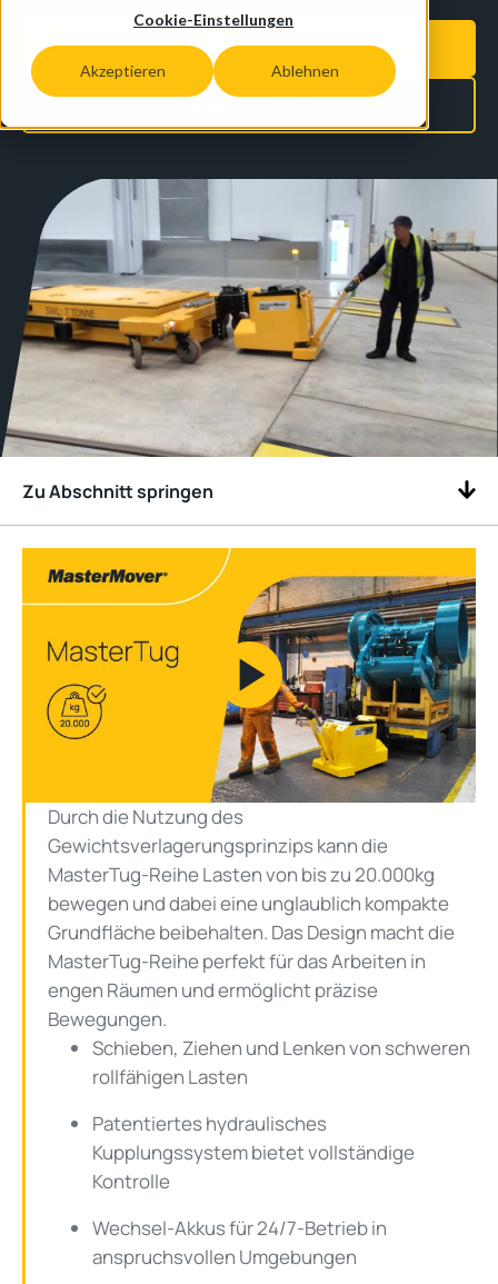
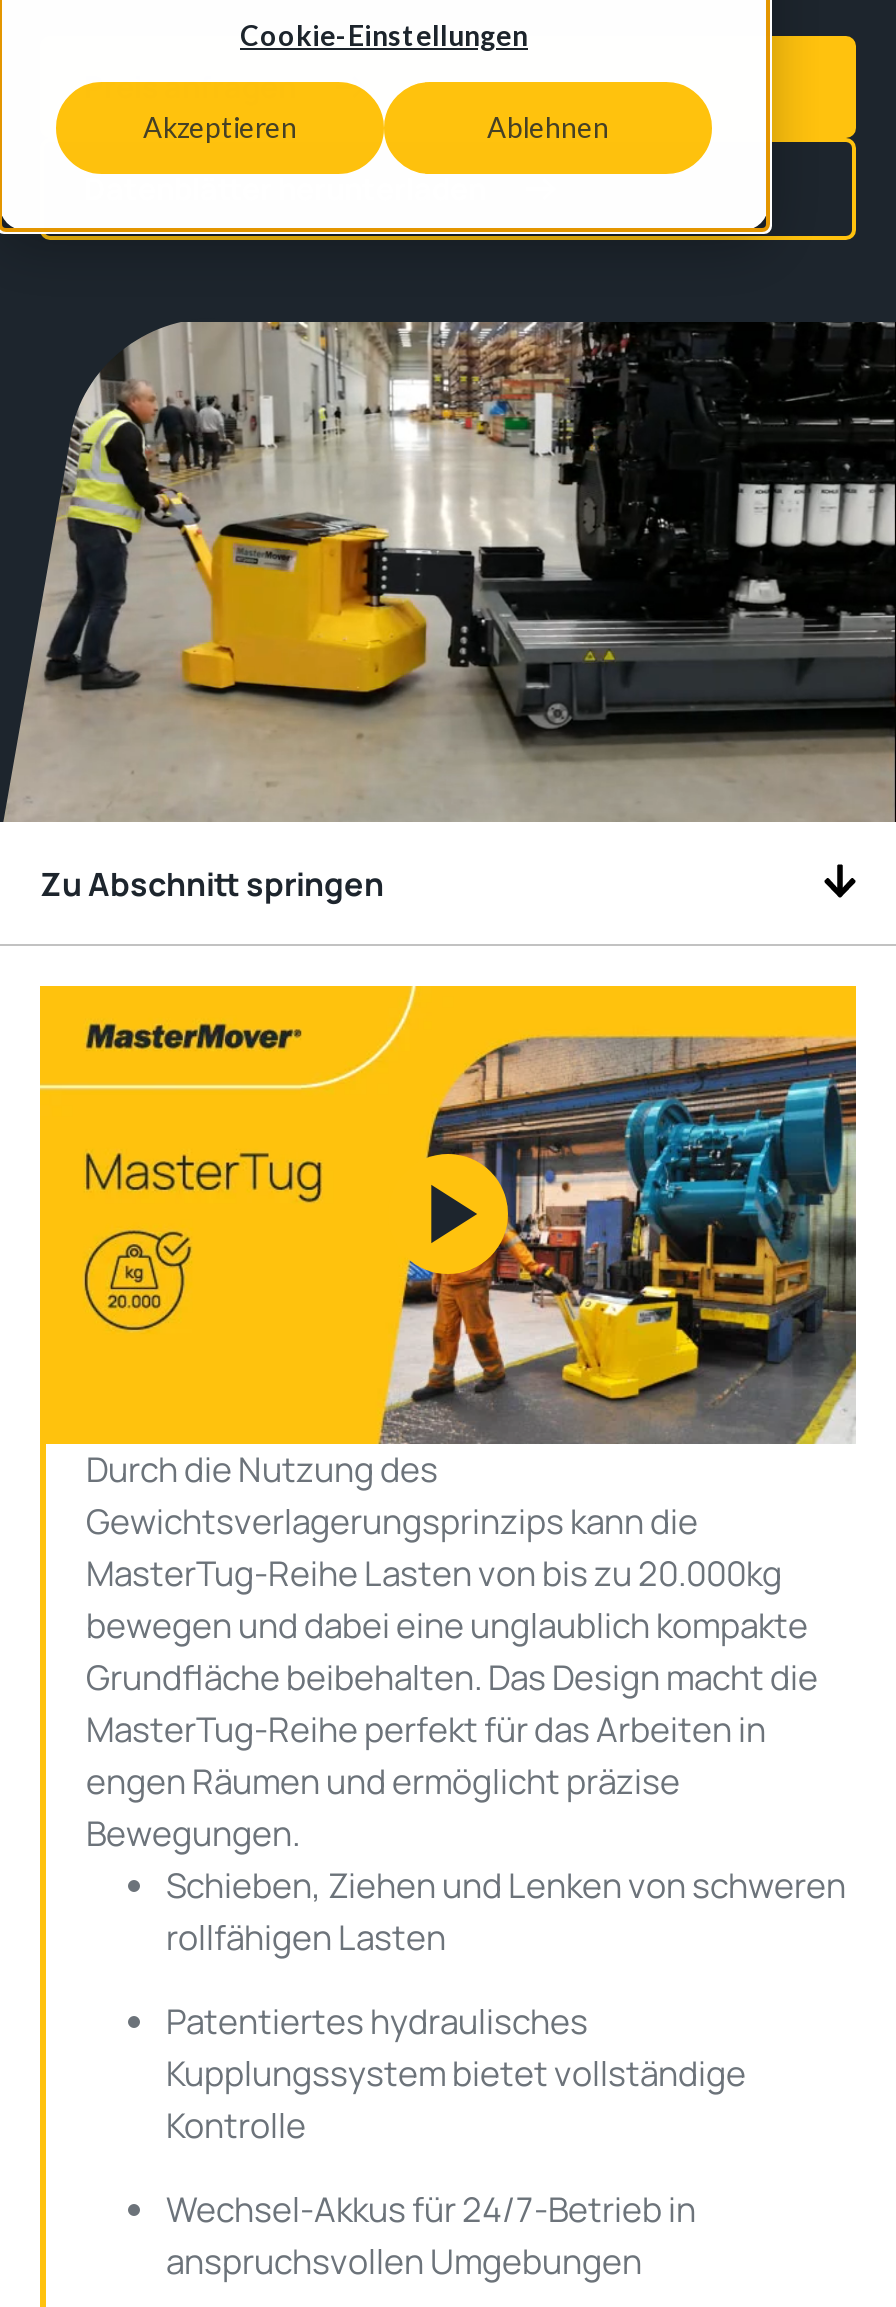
- [image]
+ [image]
